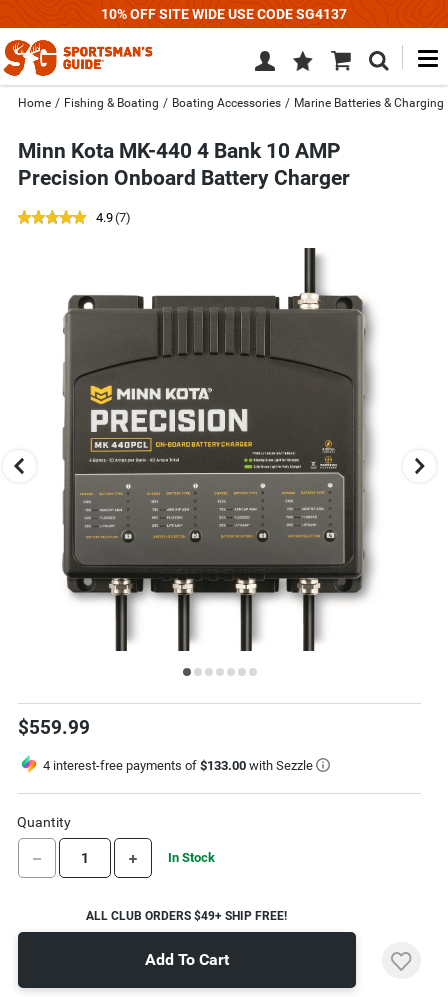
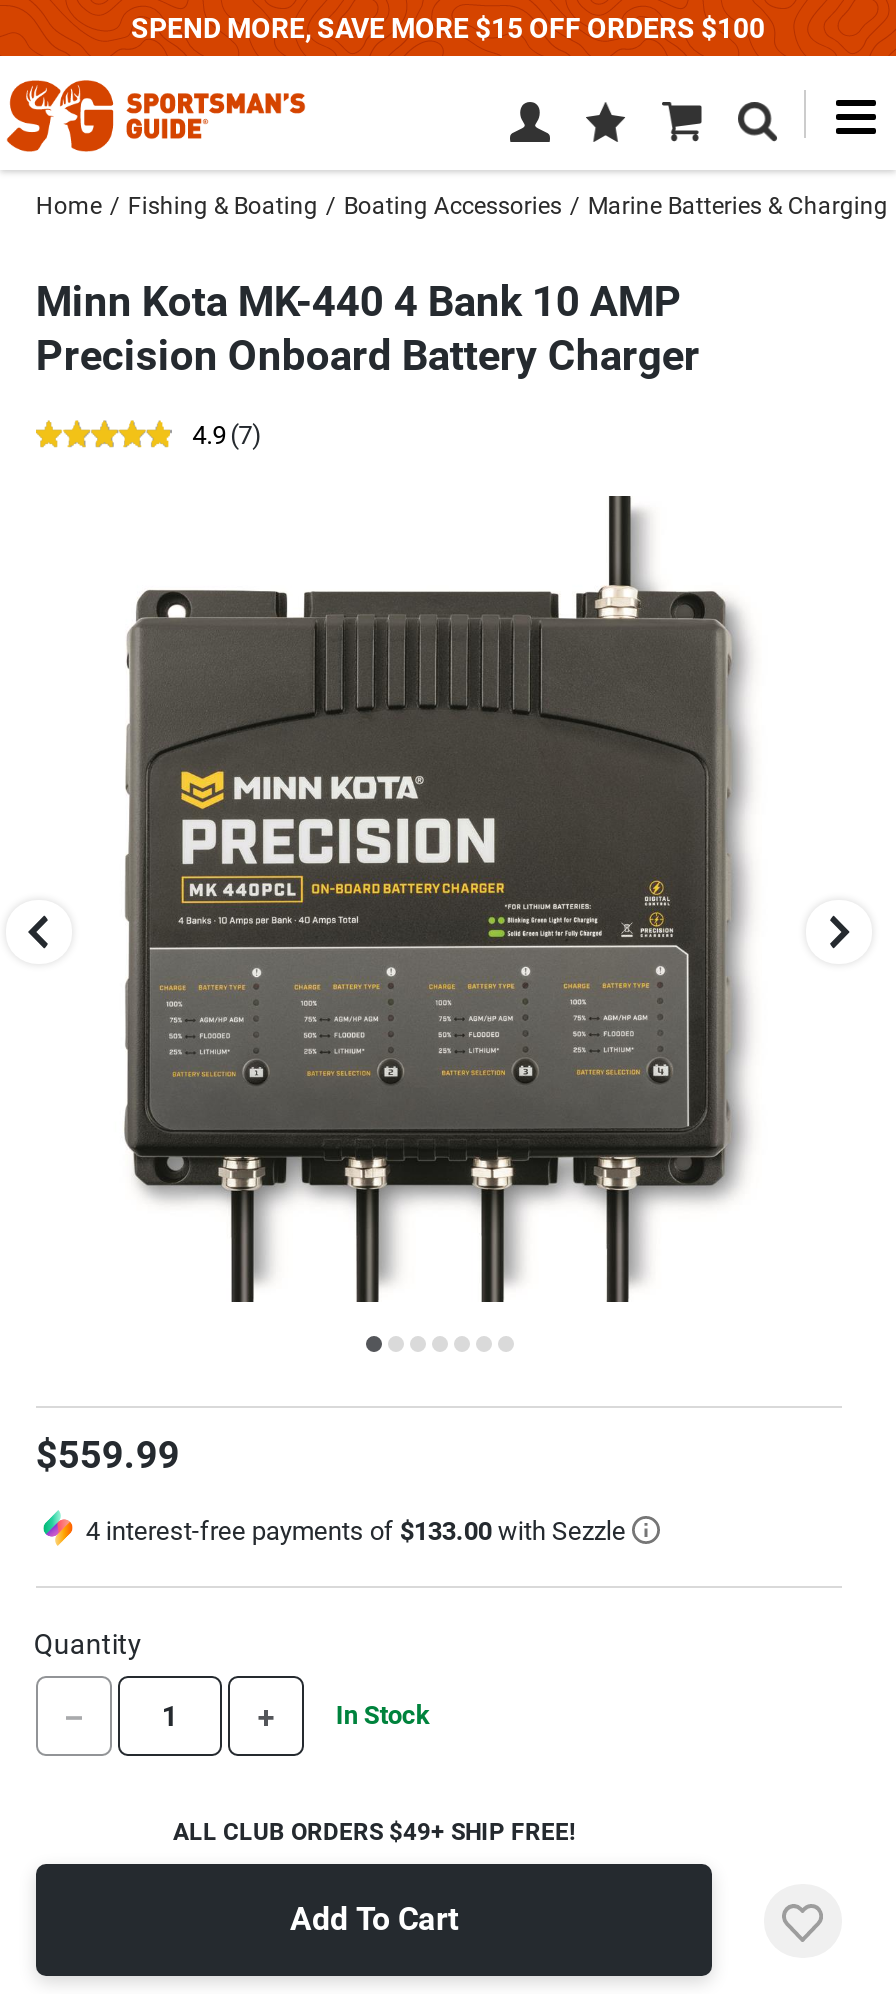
- 10% OFF SITE WIDE USE CODE SG4137
+ SPEND MORE, SAVE MORE $15 OFF ORDERS $100
